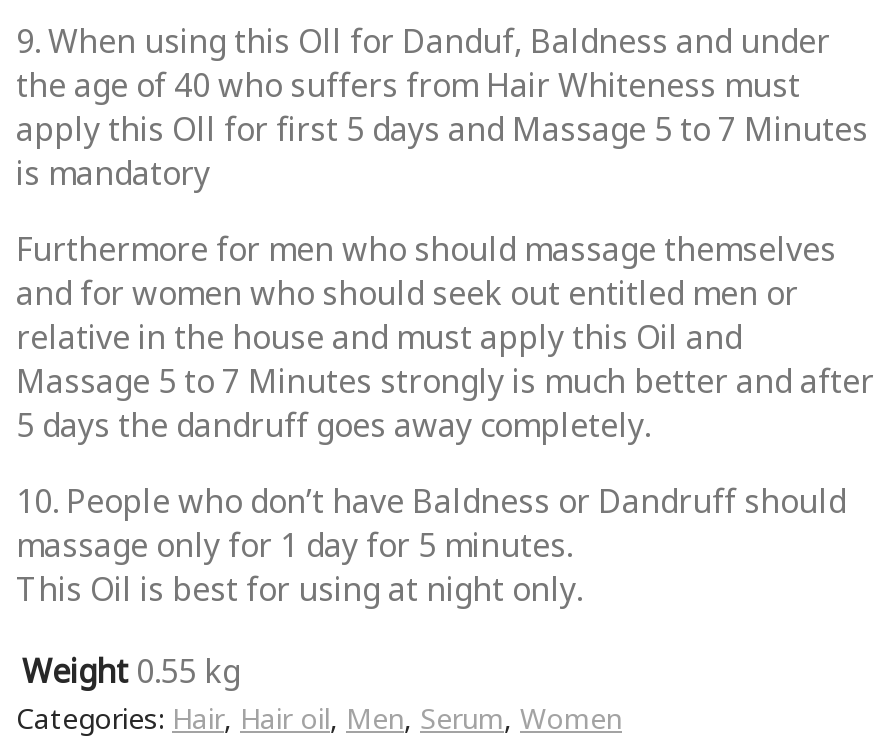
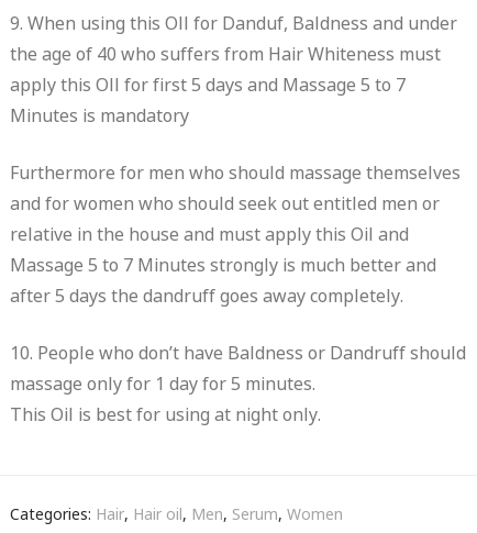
- Weight 0.55 kg
